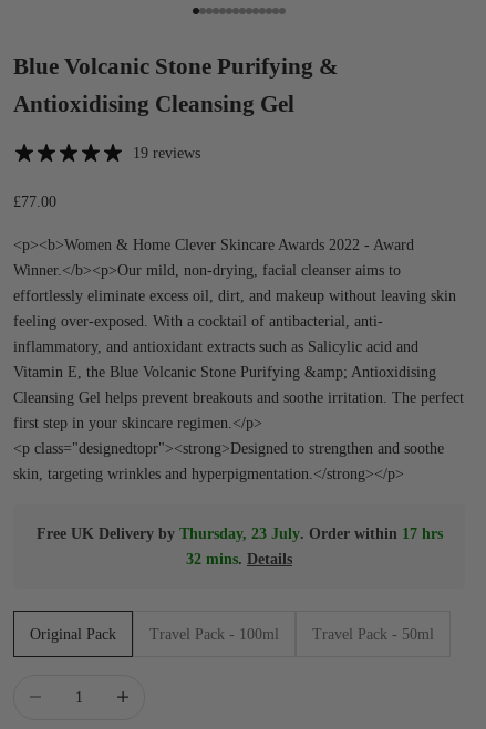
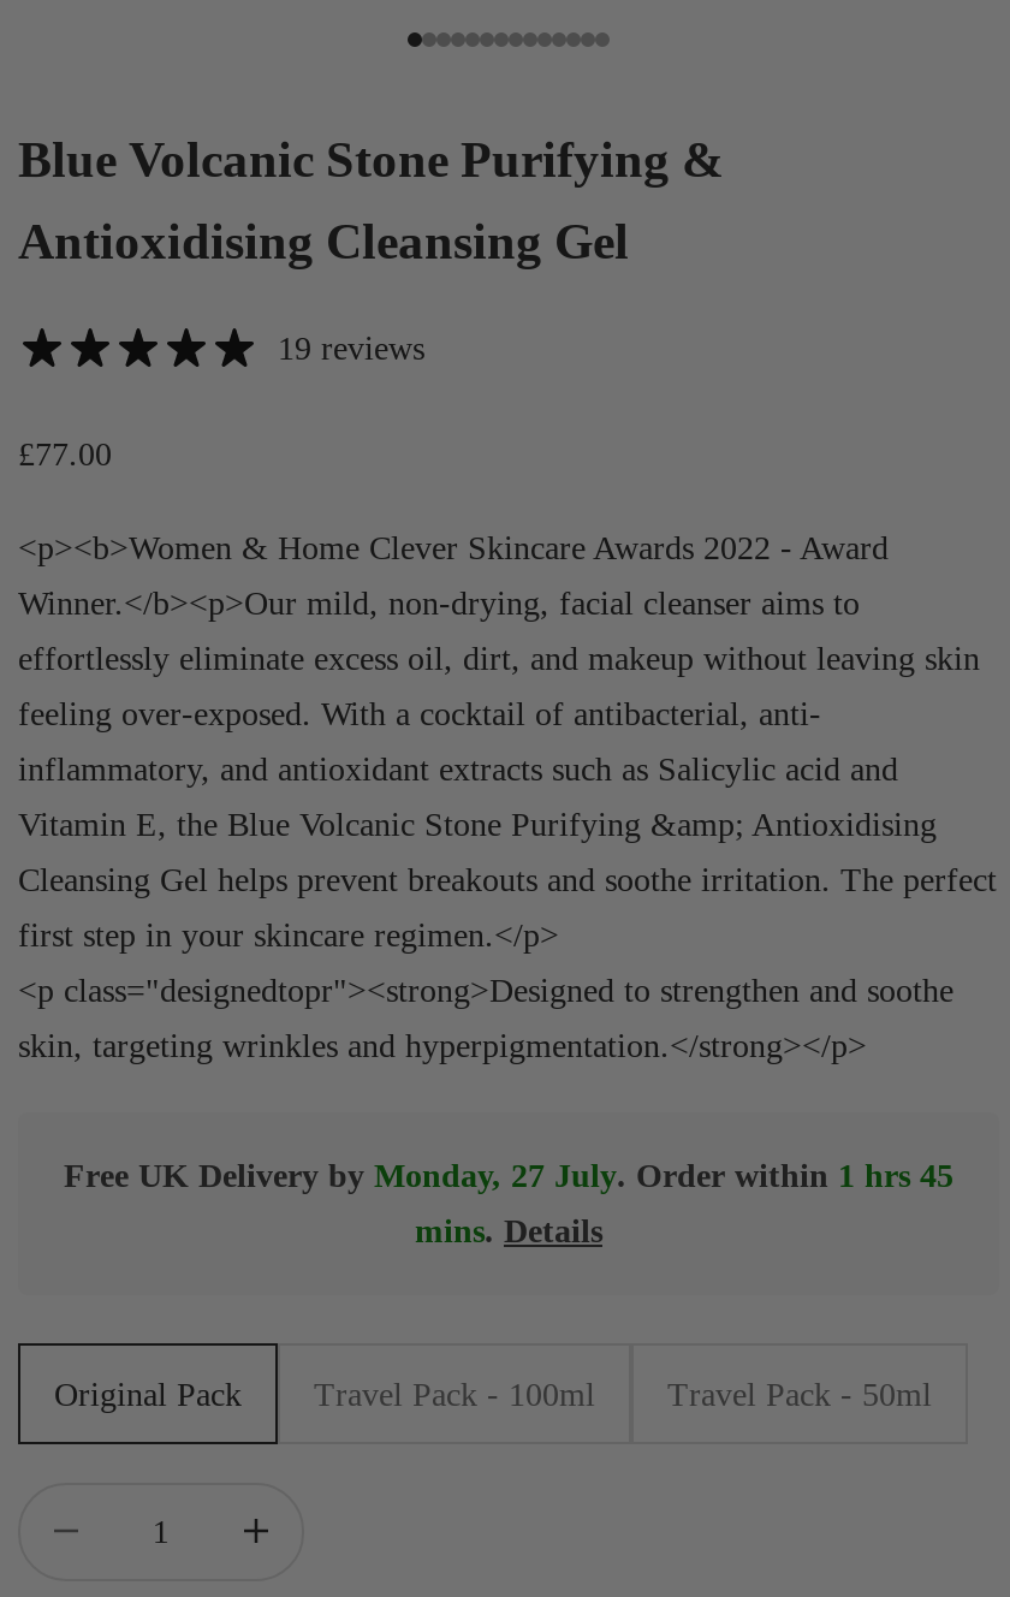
- Free UK Delivery by Thursday, 23 July. Order within 17 hrs
+ Free UK Delivery by Monday, 27 July. Order within 1 hrs 45

- 32 mins. Details
+ mins. Details
